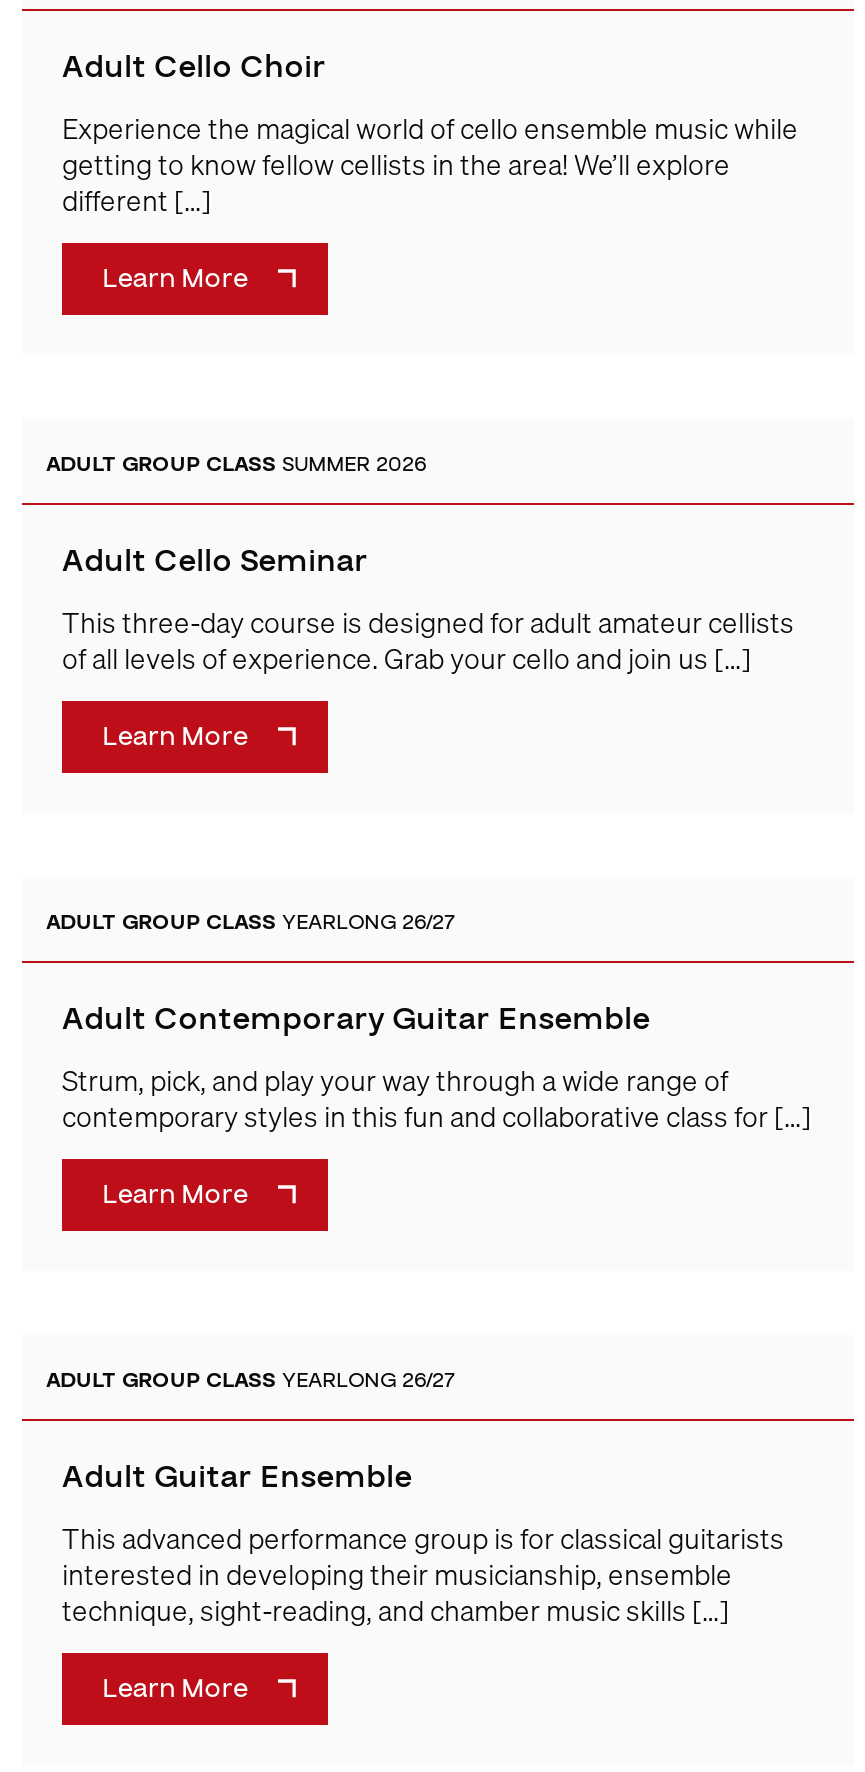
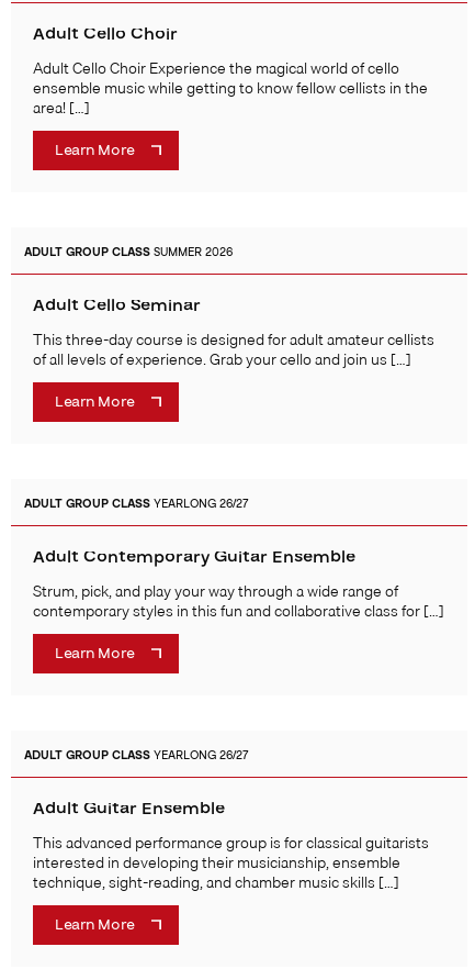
- Experience the magical world of cello ensemble music while
- getting to know fellow cellists in the area! We’ll explore
- different […]
+ Adult Cello Choir Experience the magical world of cello
+ ensemble music while getting to know fellow cellists in the
+ area! […]
